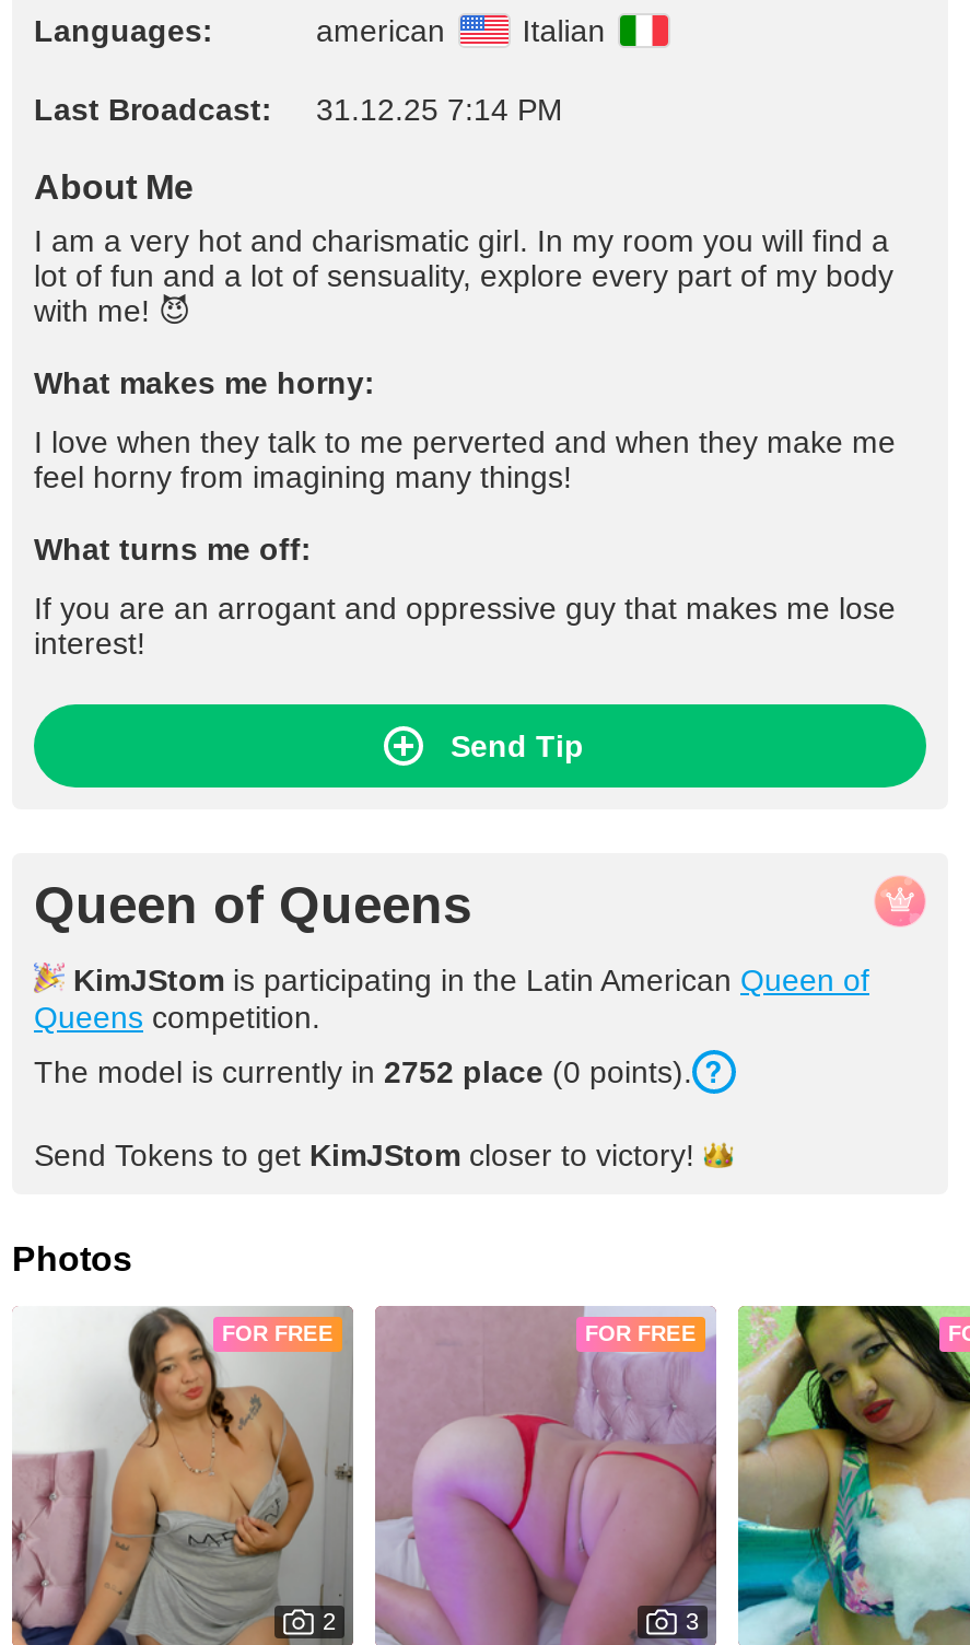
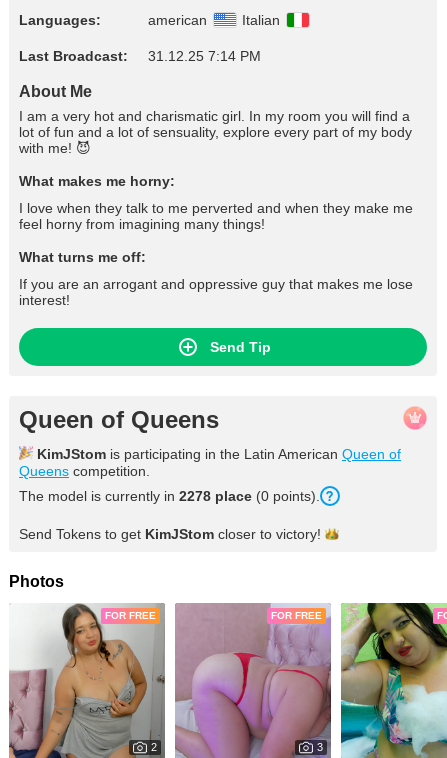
- The model is currently in 2752 place (0 points).
+ The model is currently in 2278 place (0 points).
